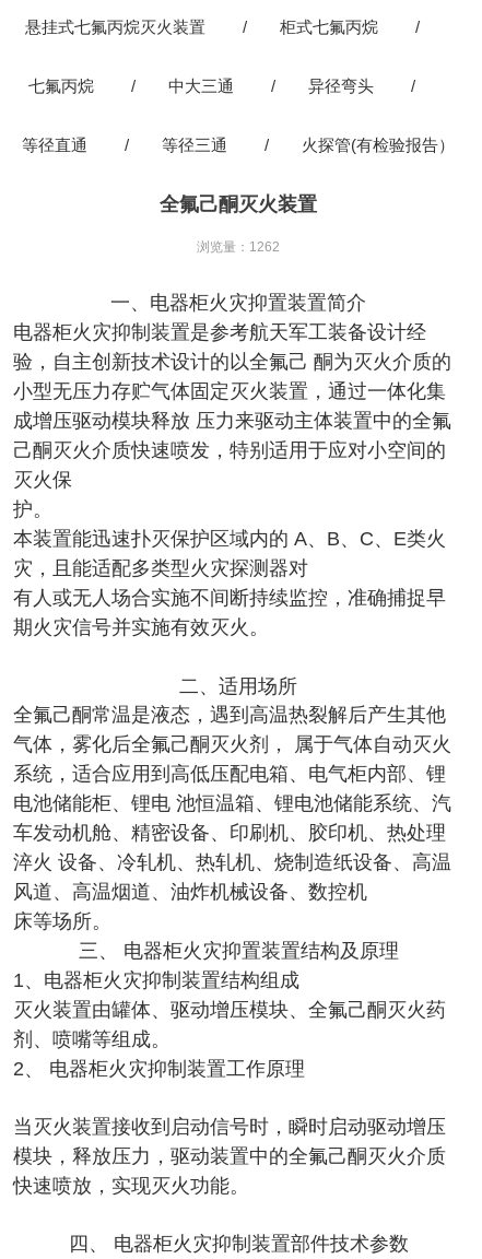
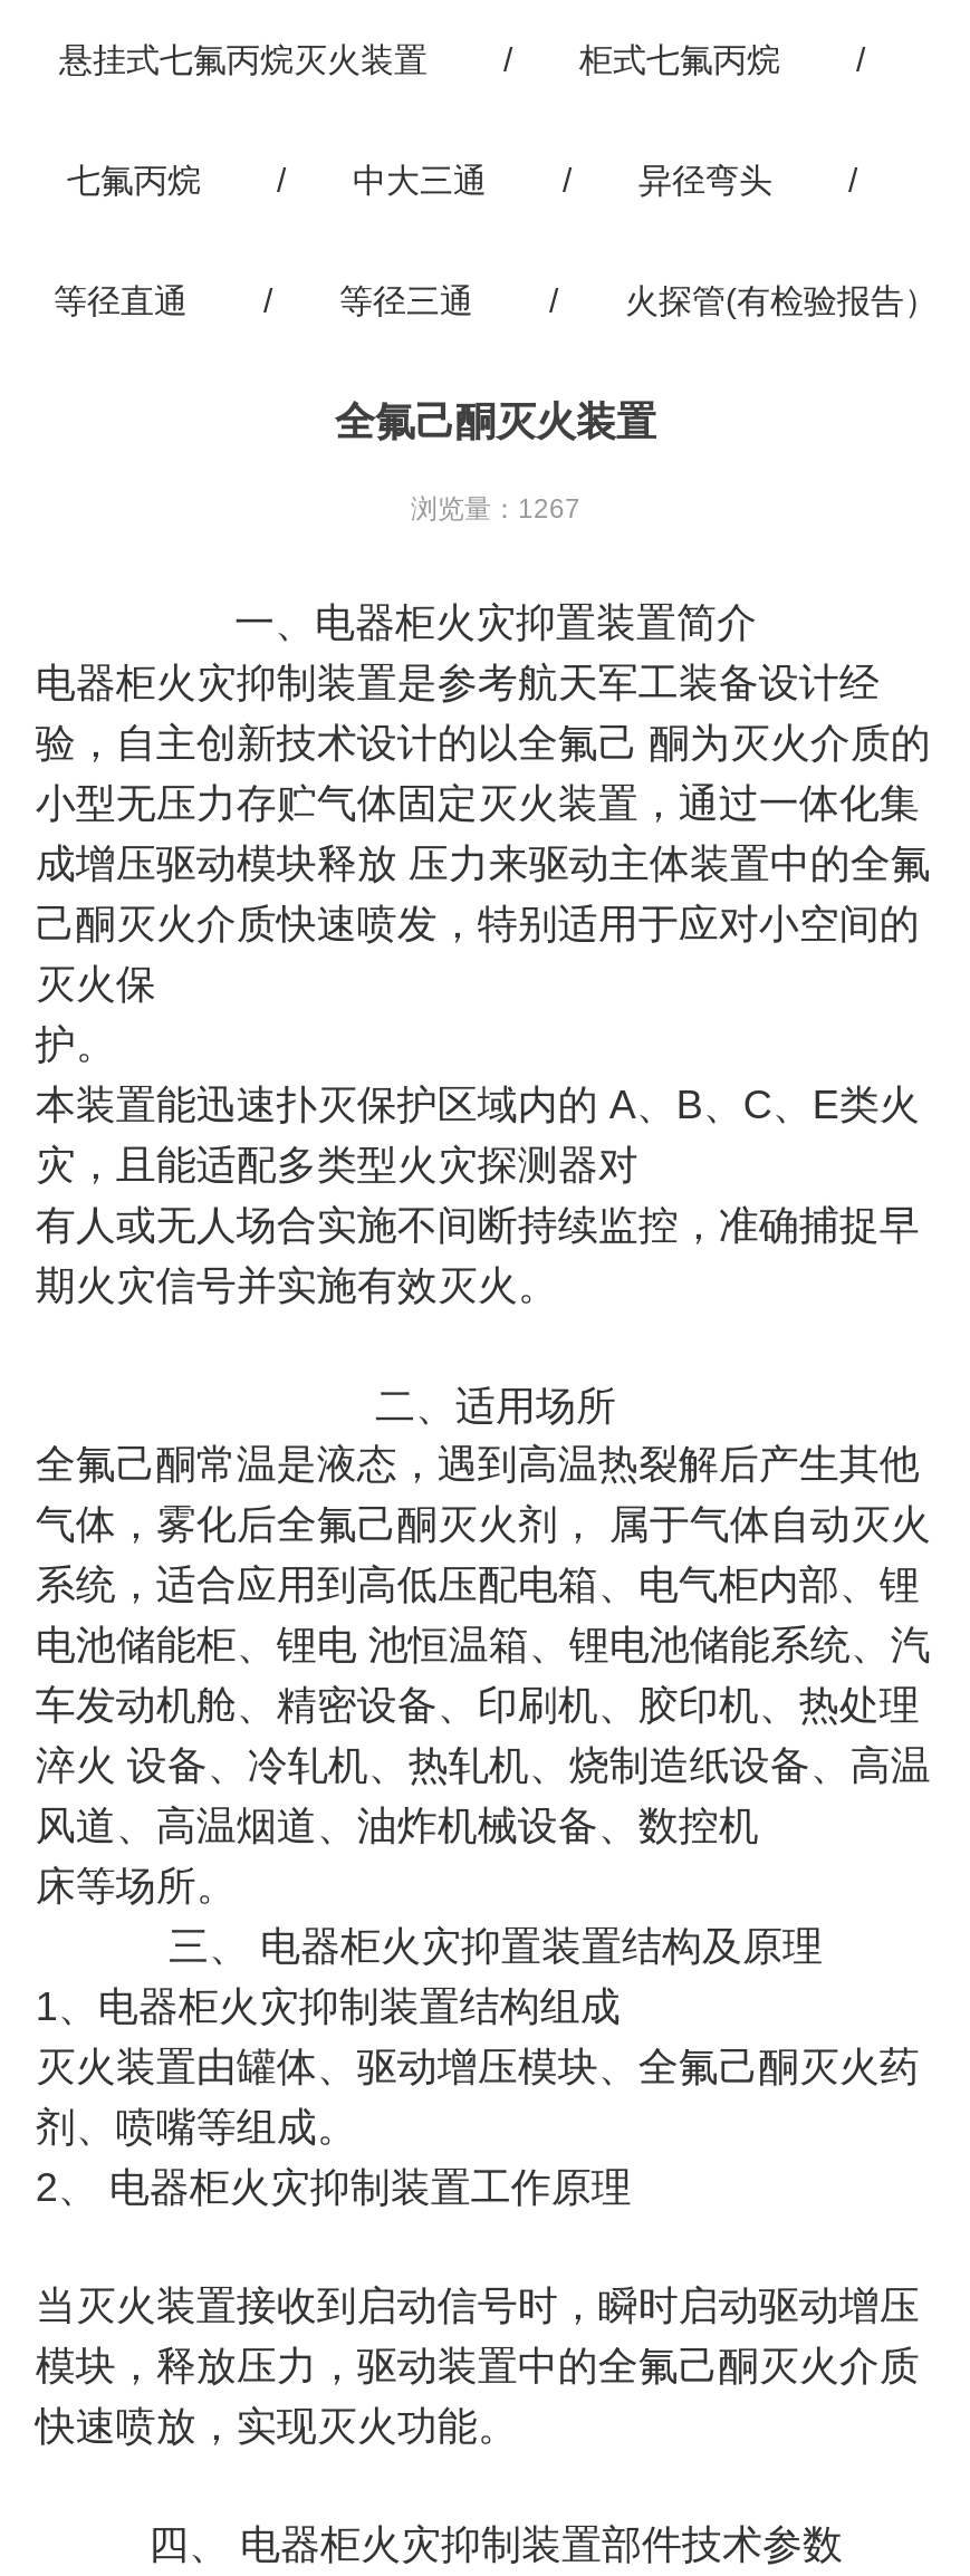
- 浏览量：1262
+ 浏览量：1267
